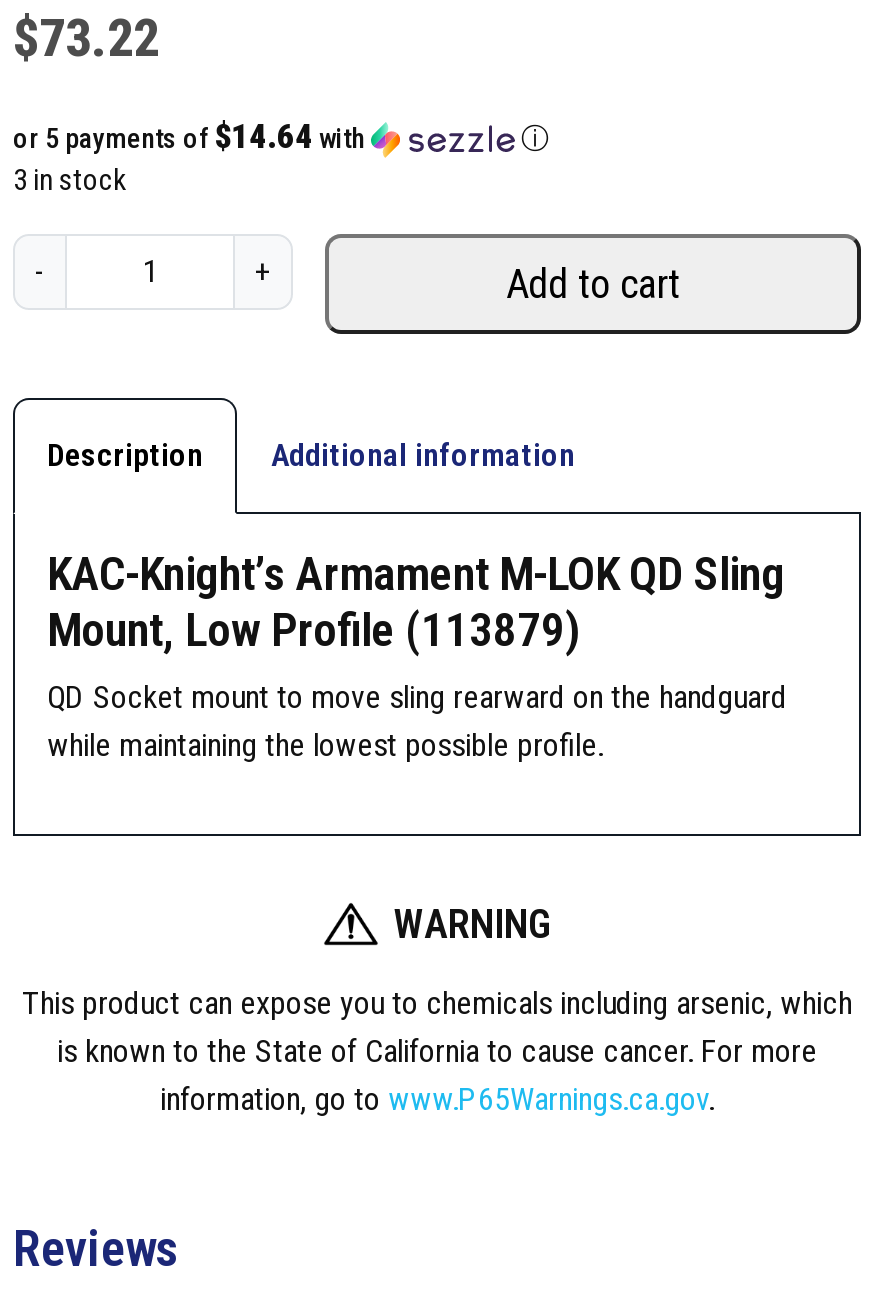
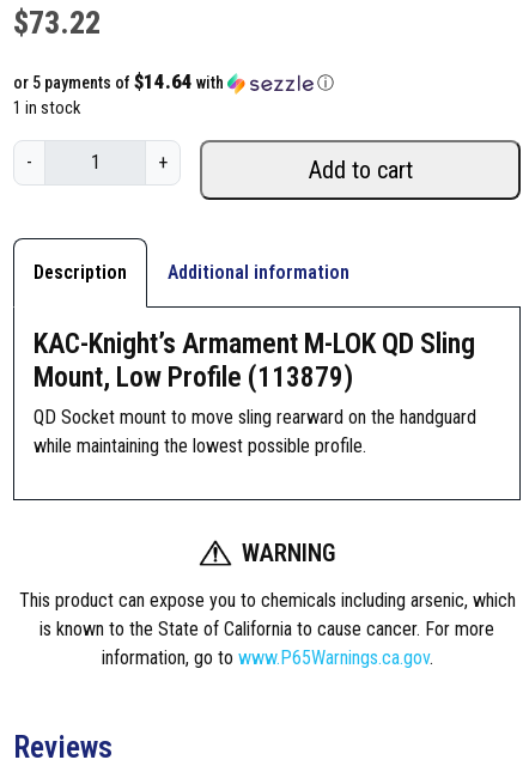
- 3 in stock
+ 1 in stock
